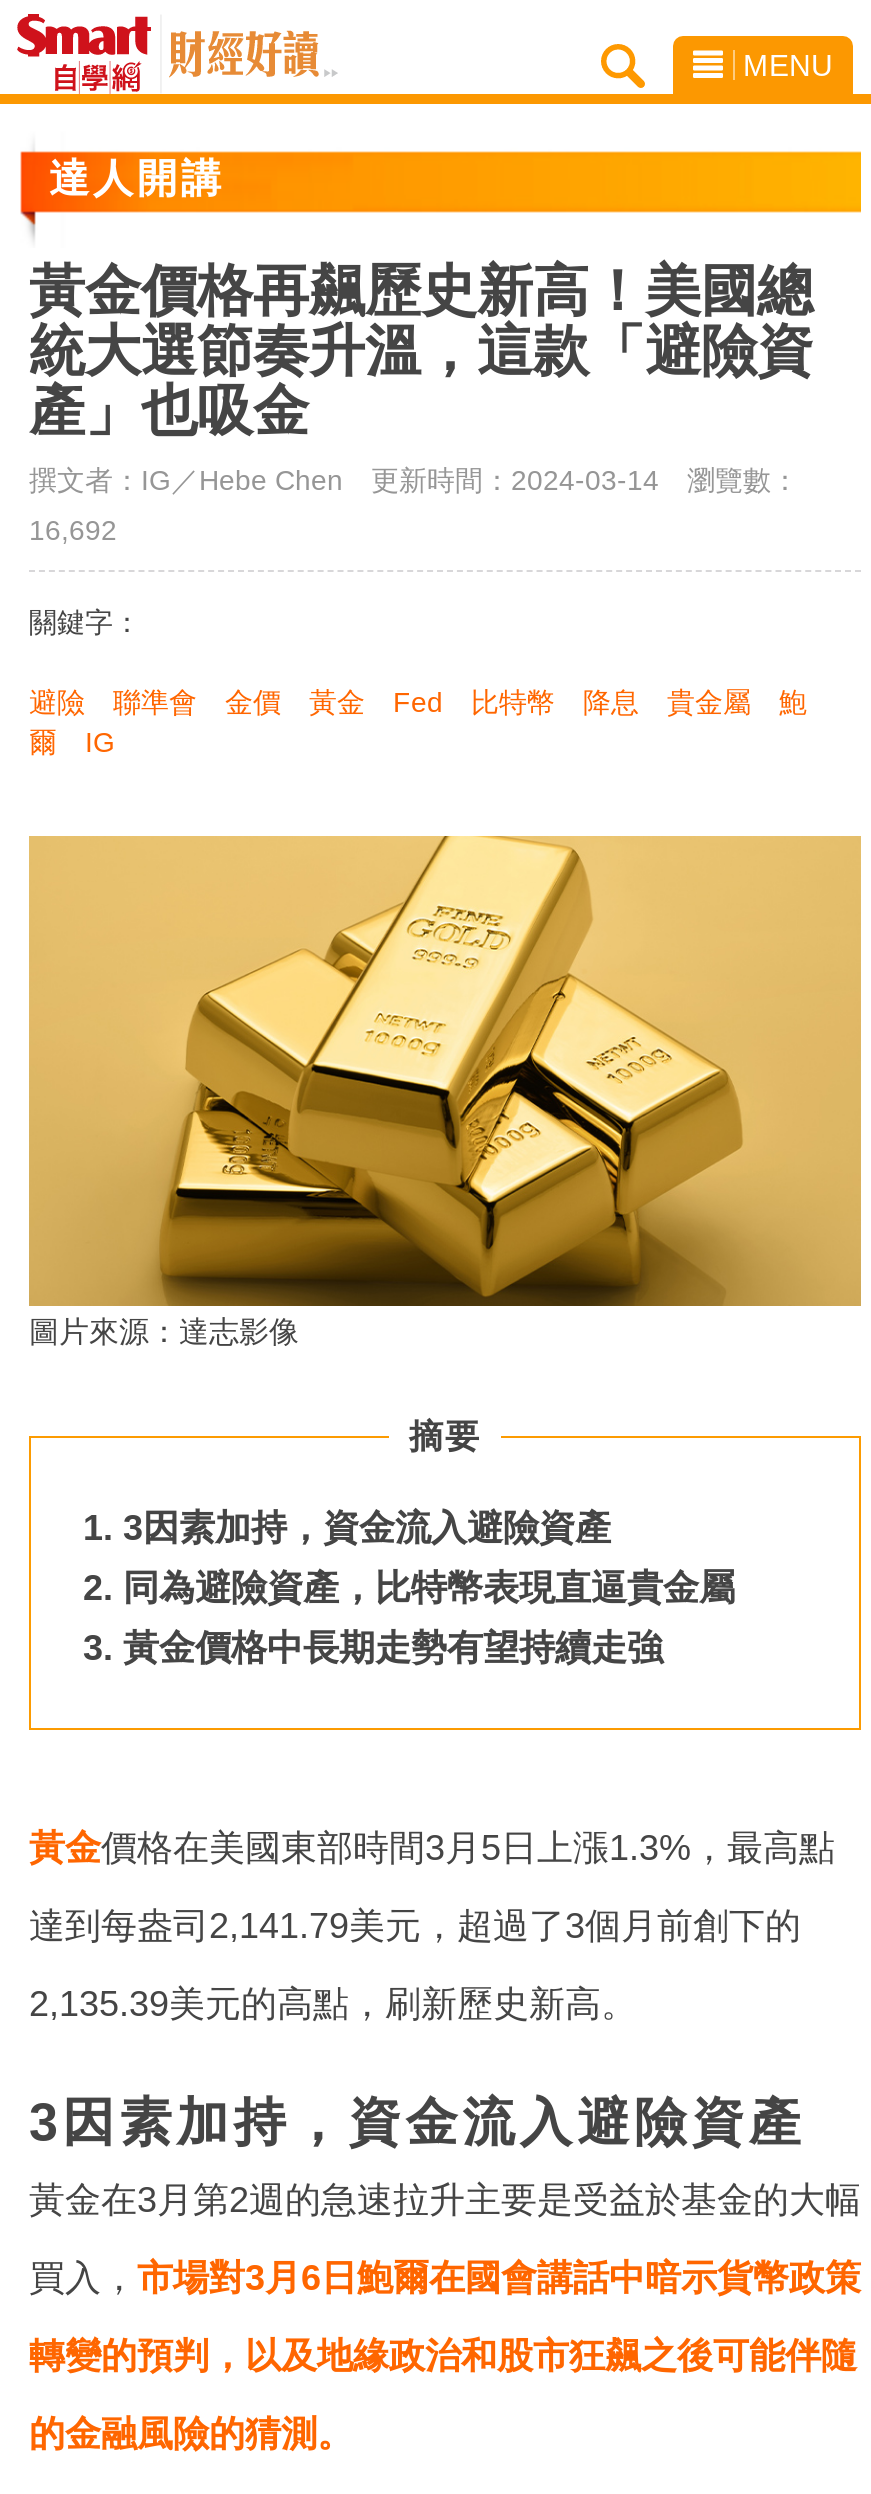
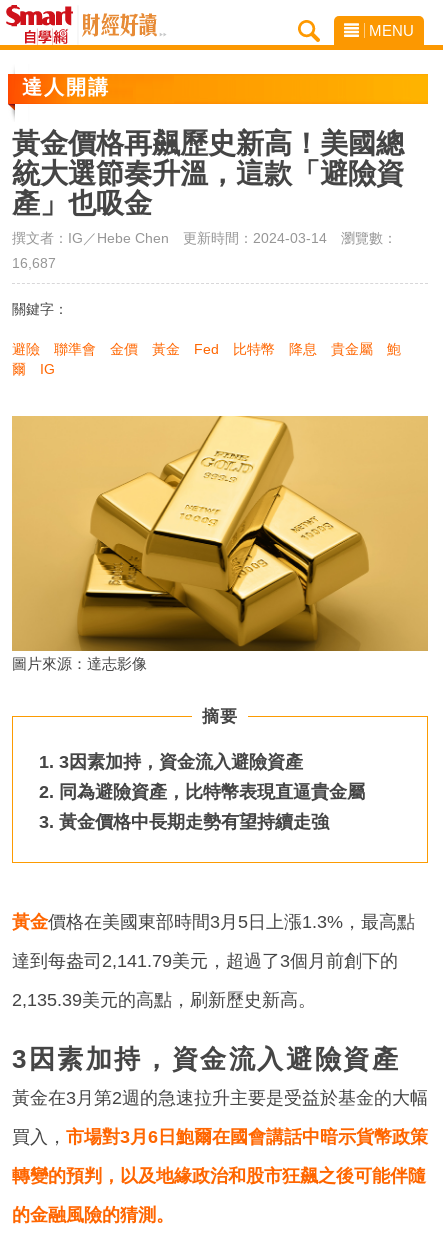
- 16,692
+ 16,687
